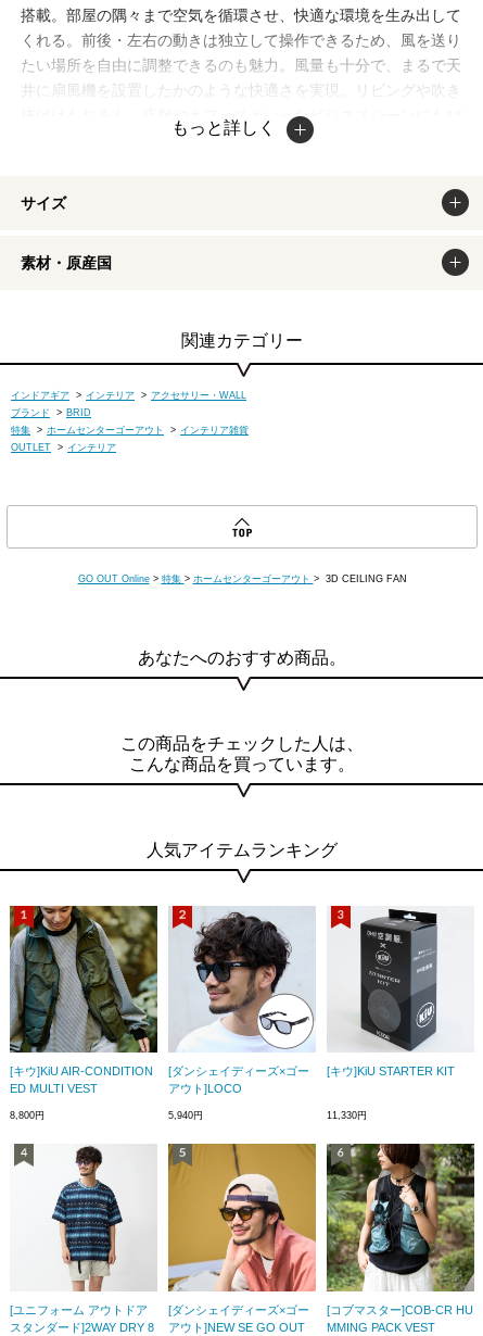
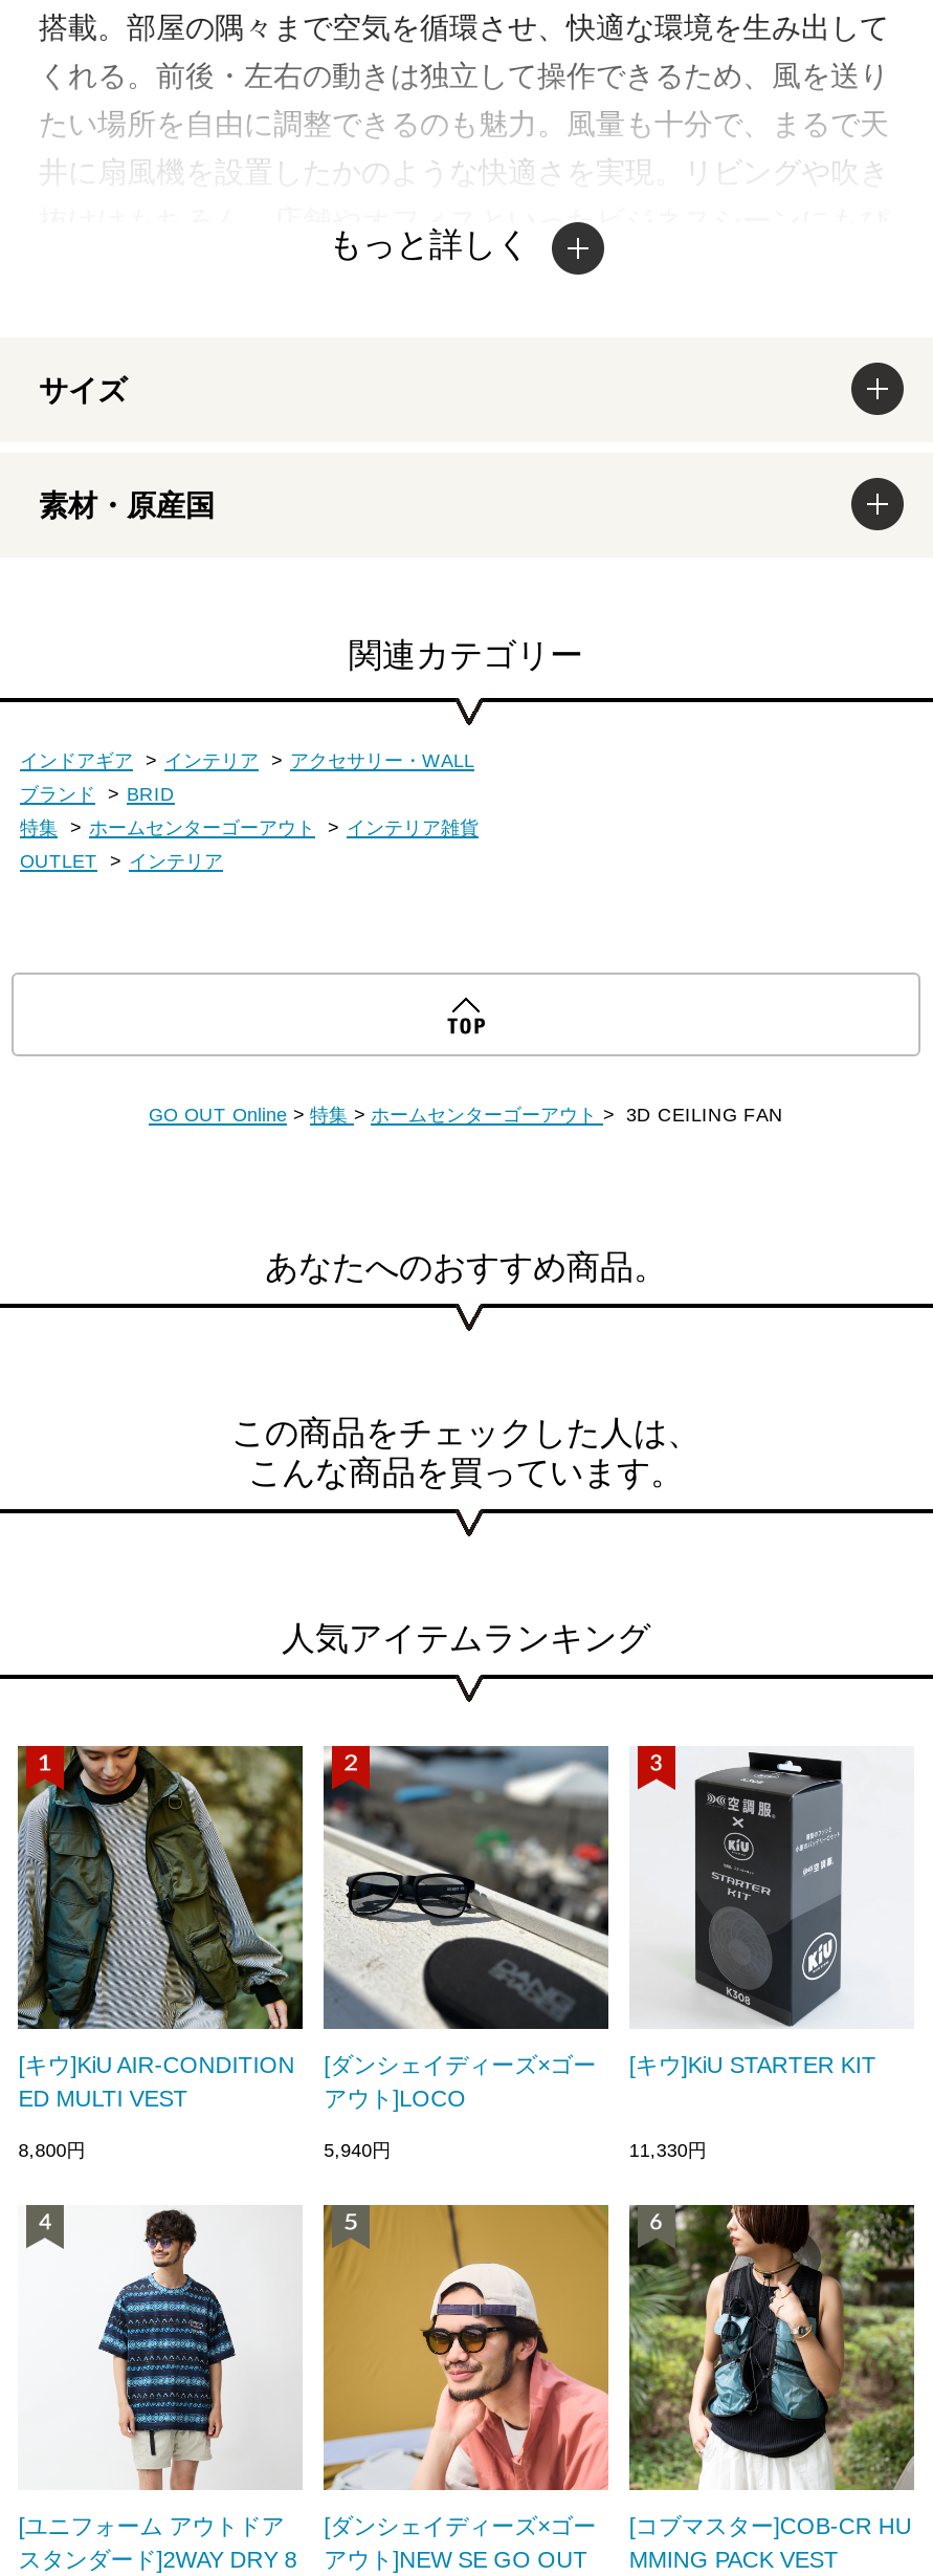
- [image]
+ [image]
